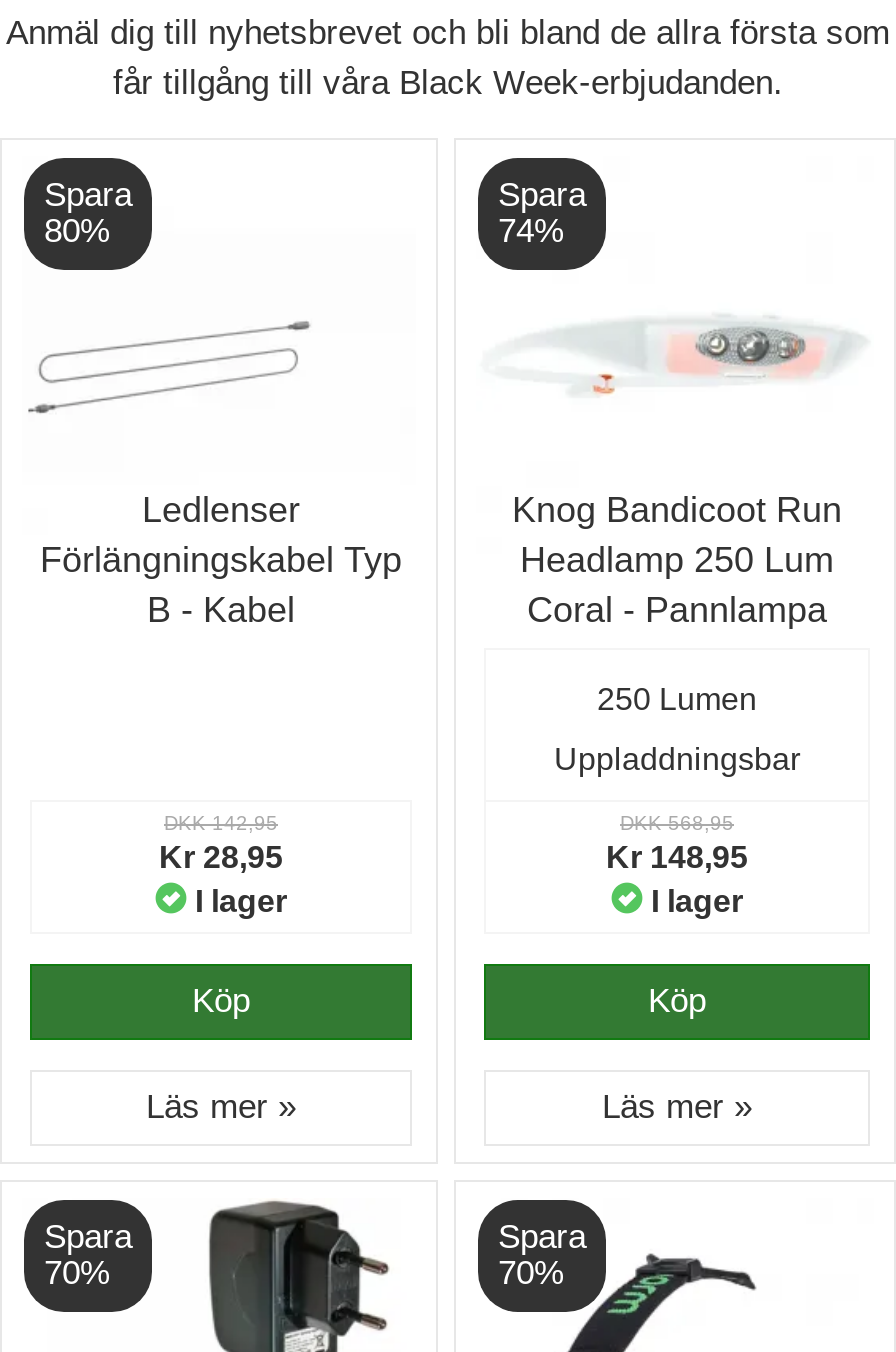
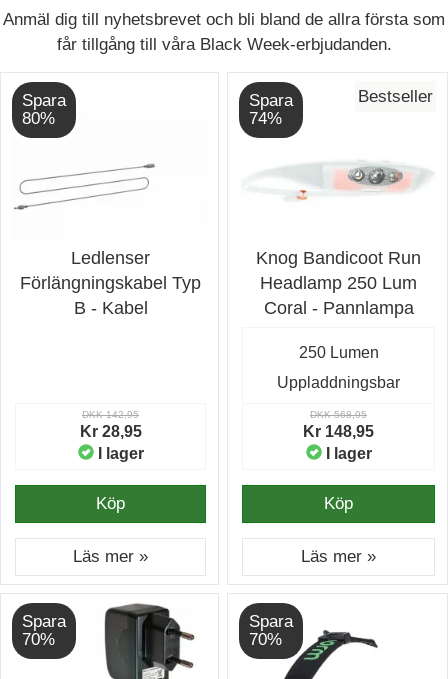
+ Bestseller
